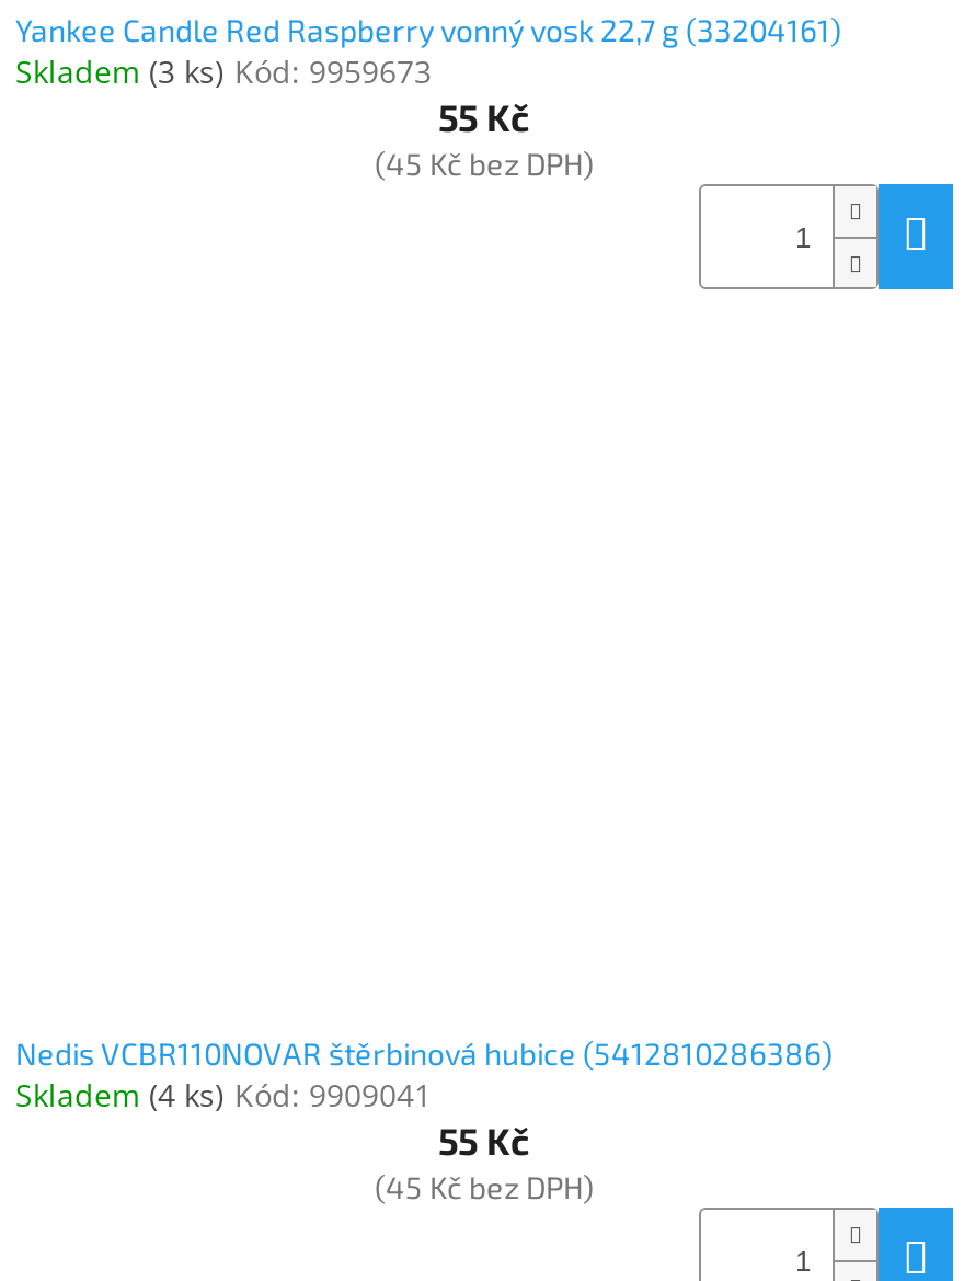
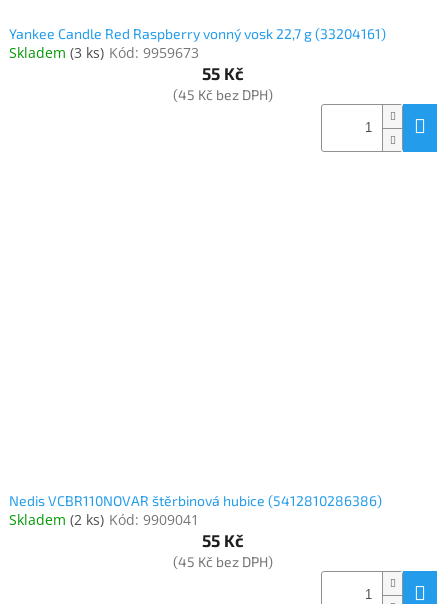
- Skladem (4 ks) Kód: 9909041
+ Skladem (2 ks) Kód: 9909041
